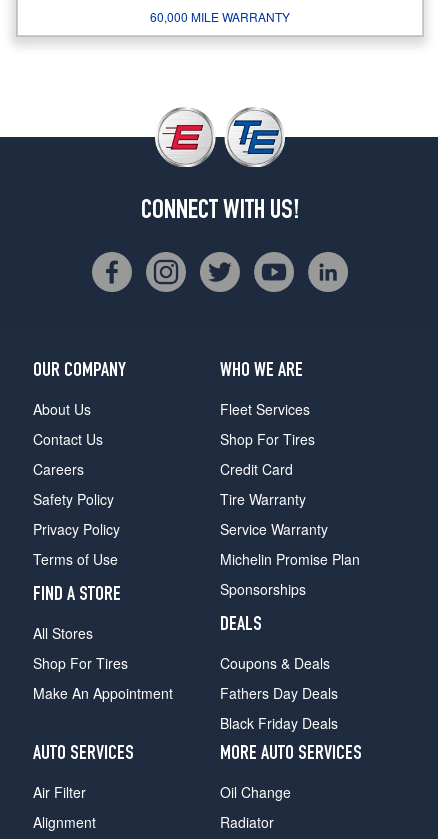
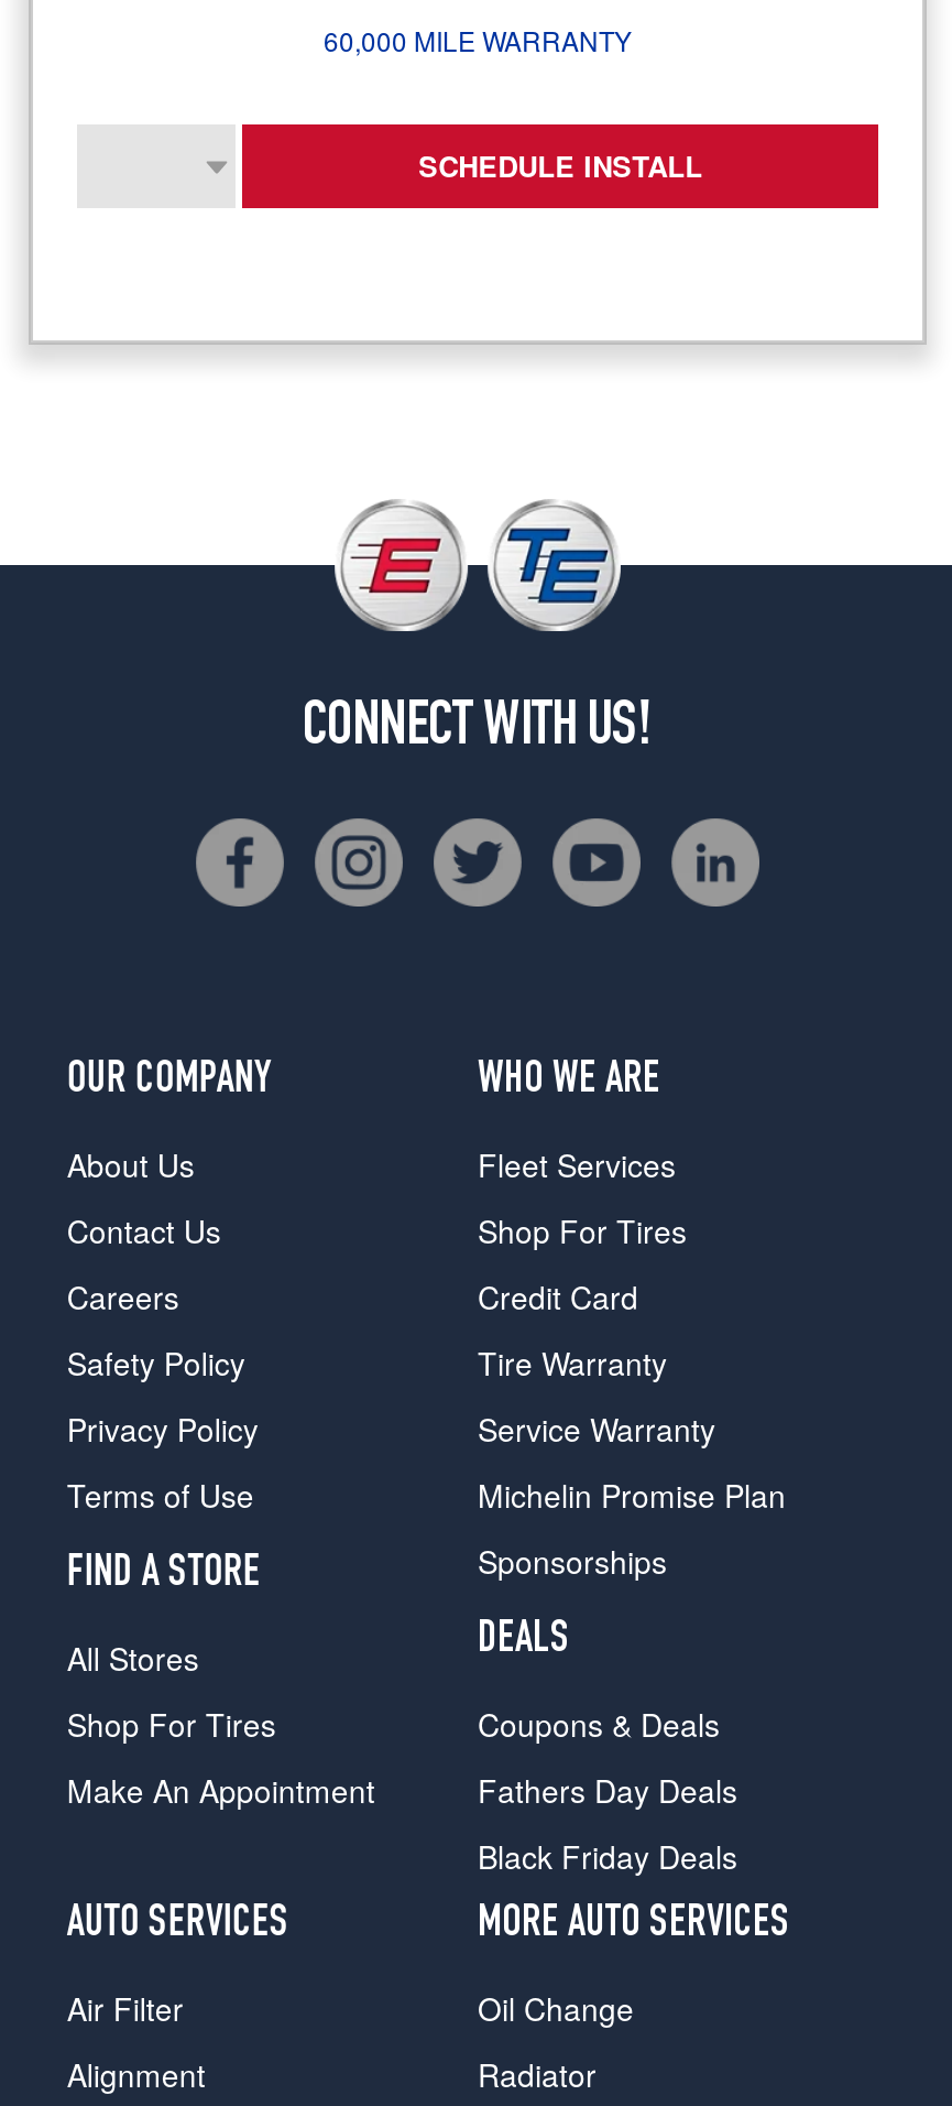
+ SCHEDULE INSTALL
